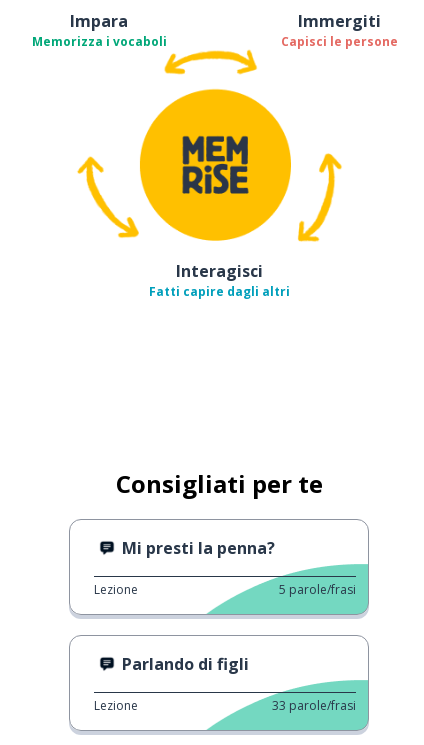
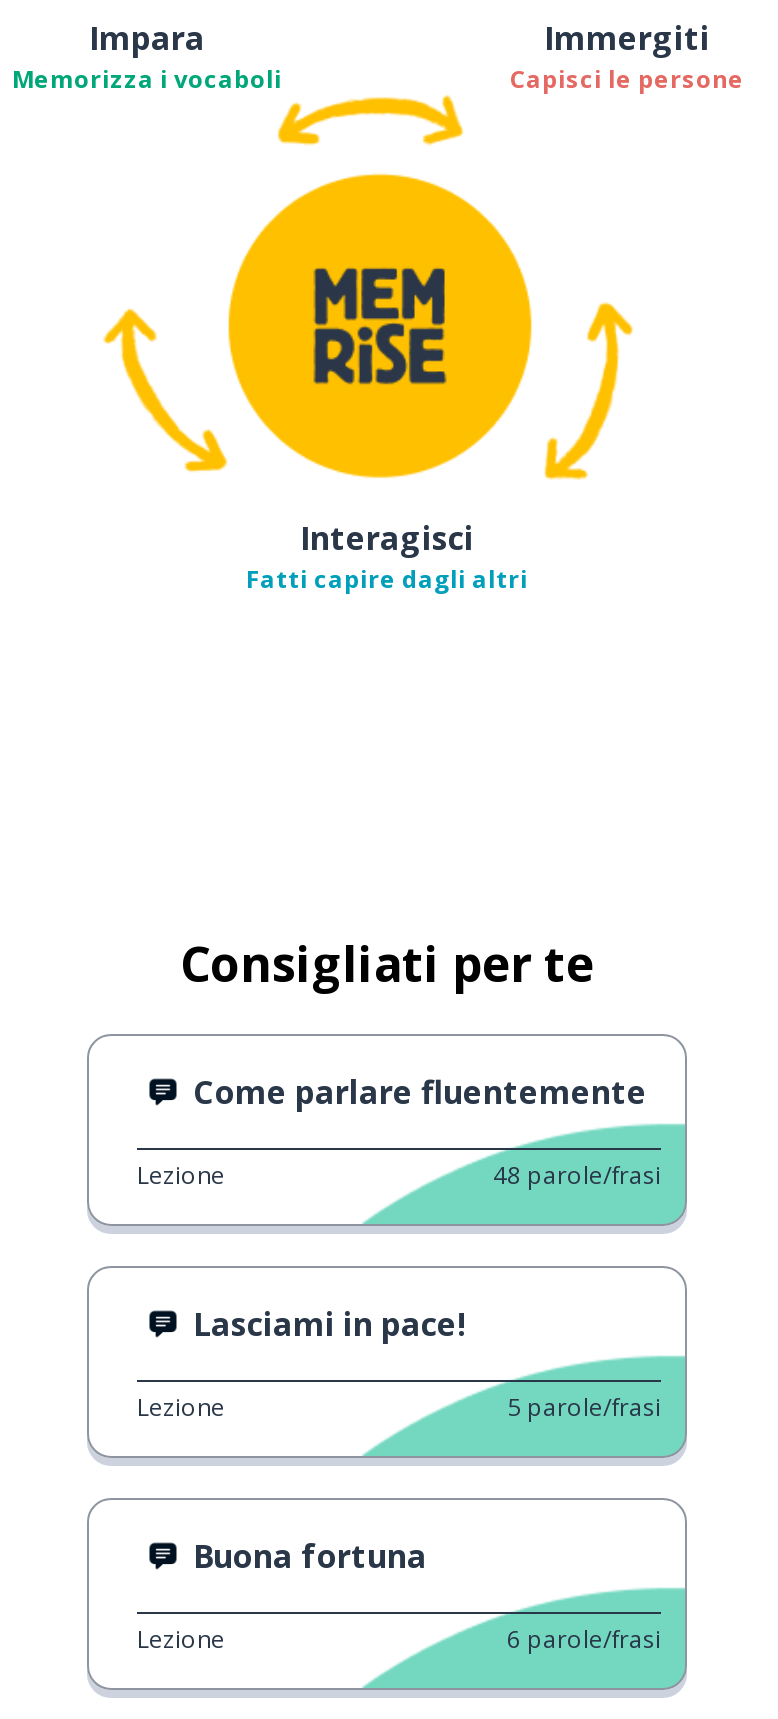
- Mi presti la penna?
+ Come parlare fluentemente
+ Lezione
+ 48 parole/frasi
+ Lasciami in pace!

- Parlando di figli
+ Buona fortuna

- 33 parole/frasi
+ 6 parole/frasi
